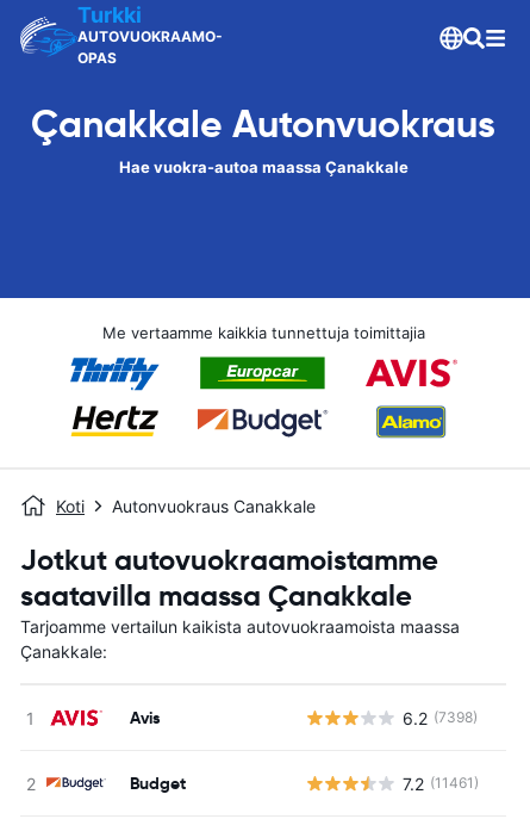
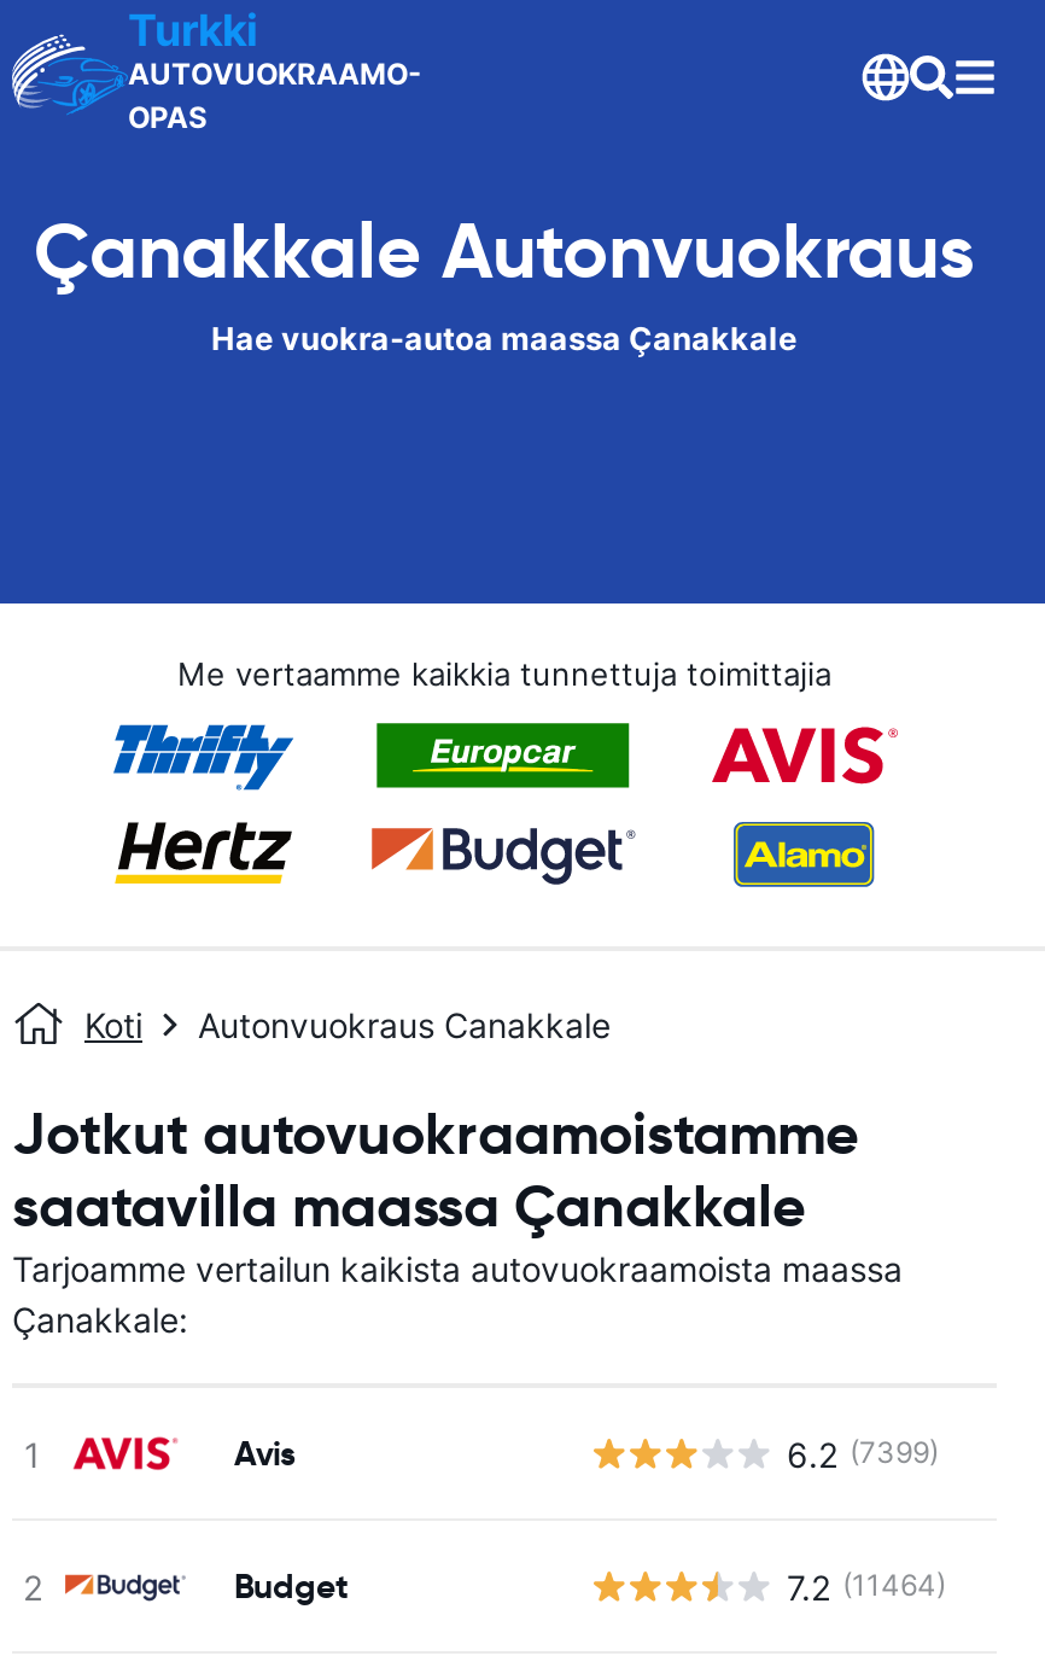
- 6.2 (7398)
+ 6.2 (7399)

- 7.2 (11461)
+ 7.2 (11464)
